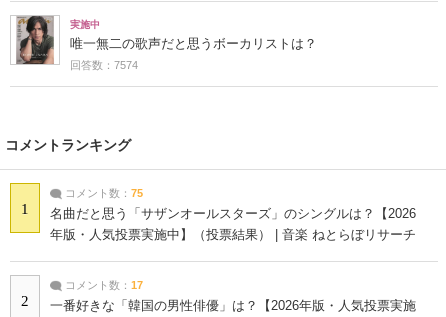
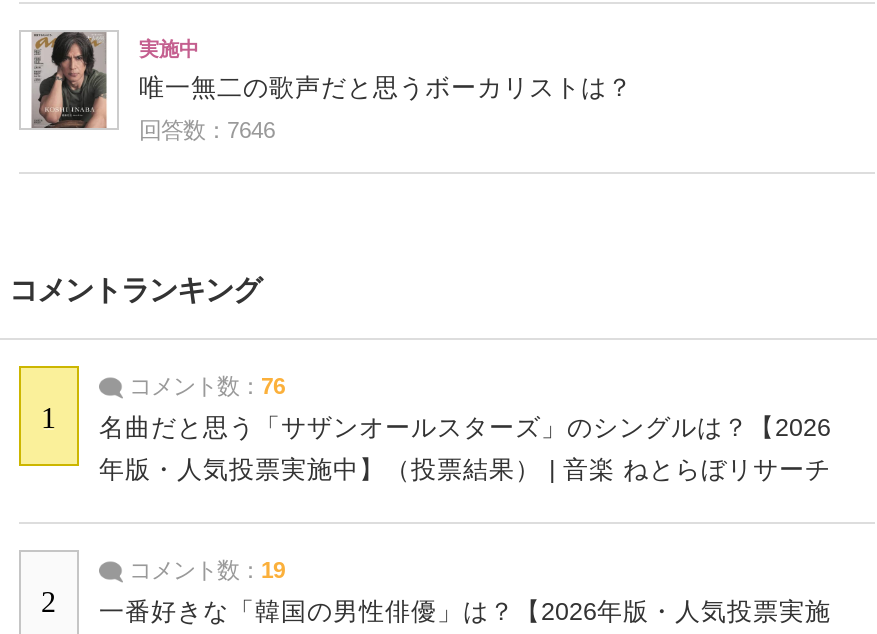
- 回答数：7574
+ 回答数：7646

- コメント数：75
+ コメント数：76

- コメント数：17
+ コメント数：19
